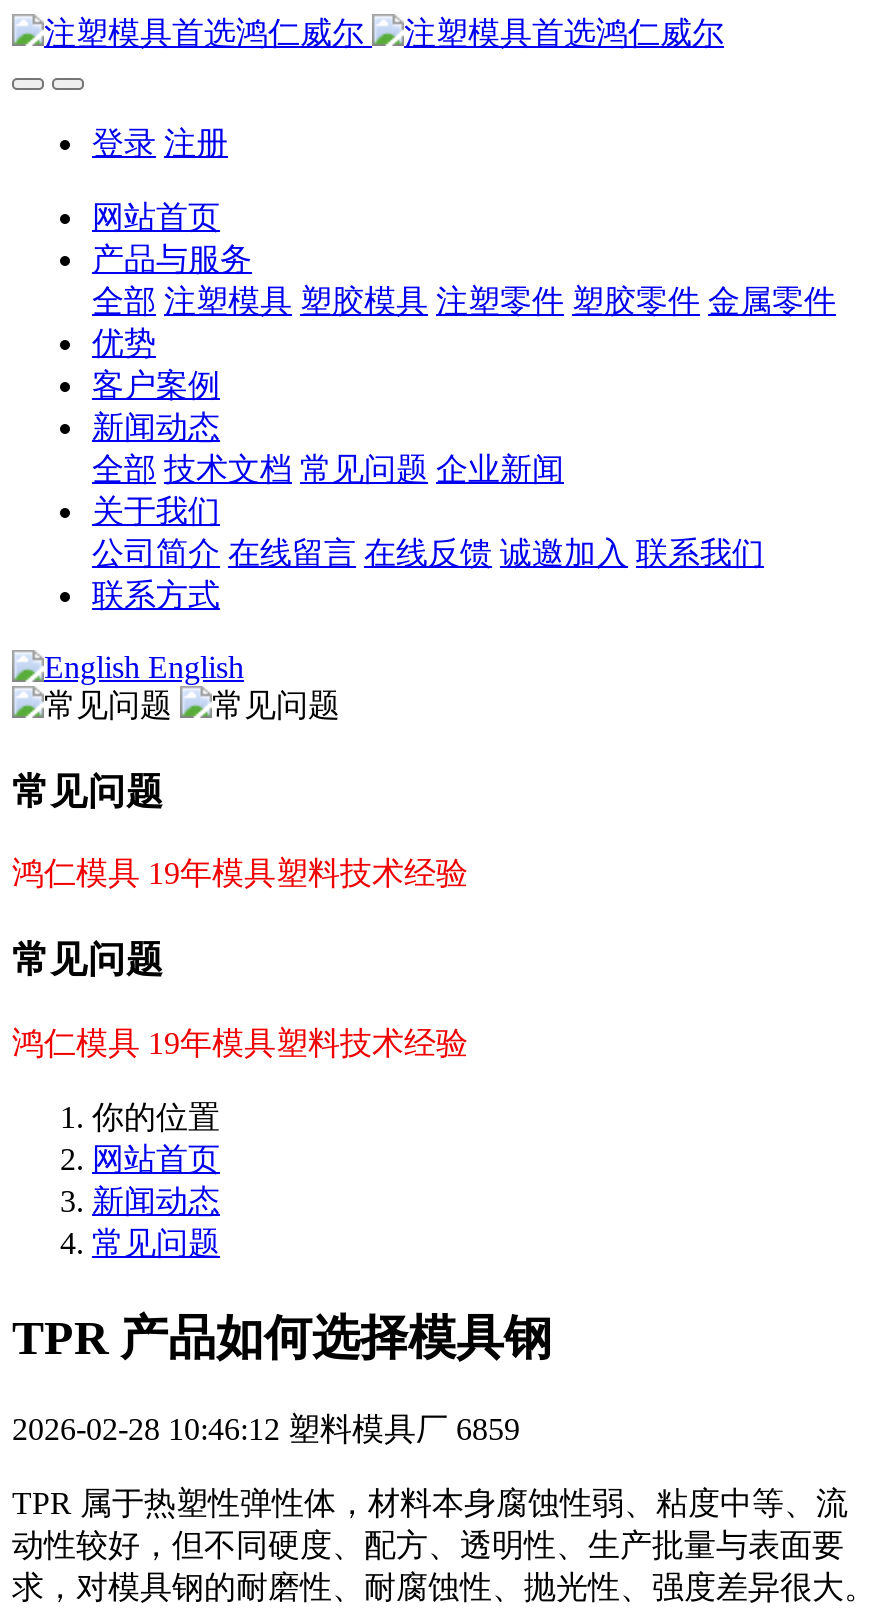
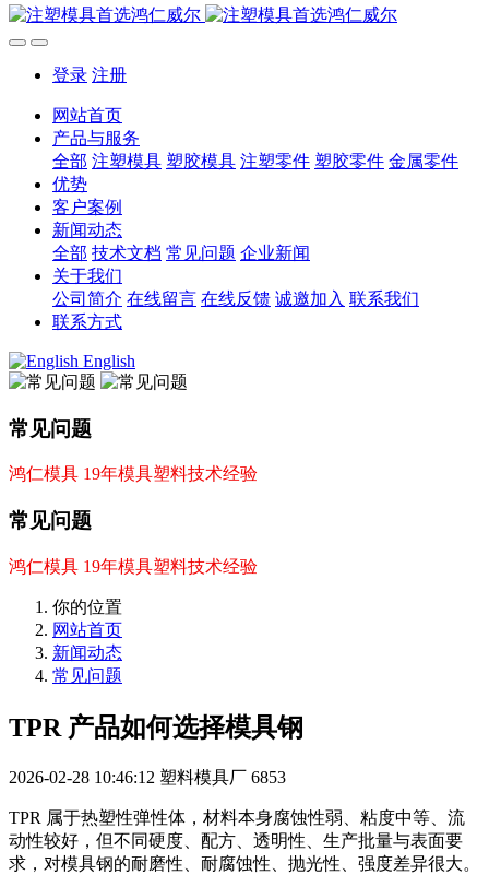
- 2026-02-28 10:46:12 塑料模具厂 6859
+ 2026-02-28 10:46:12 塑料模具厂 6853
